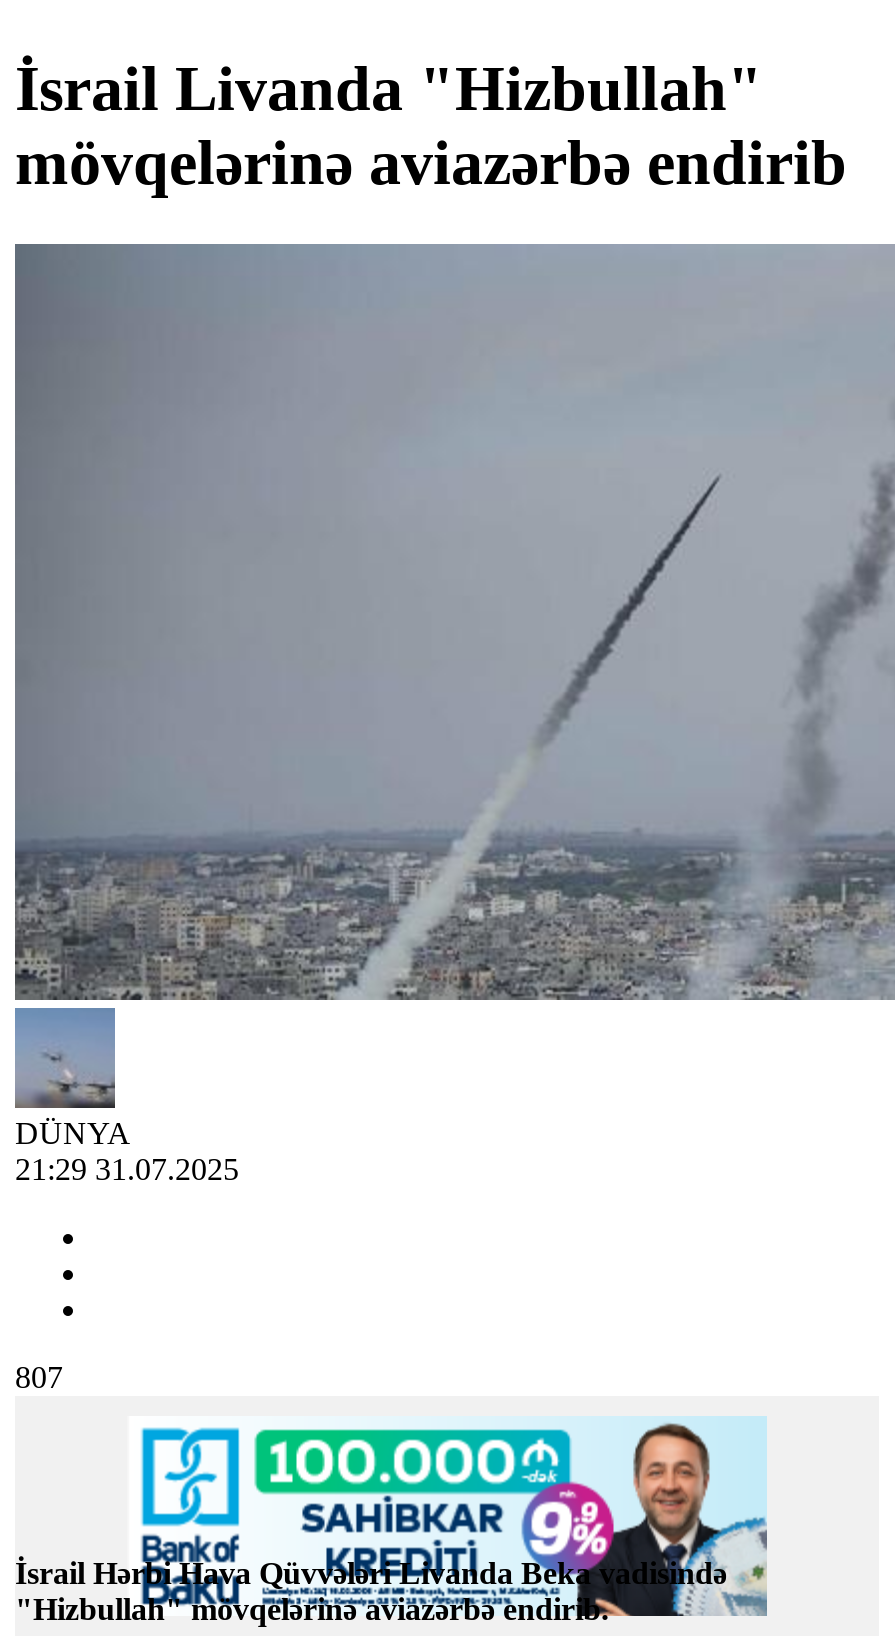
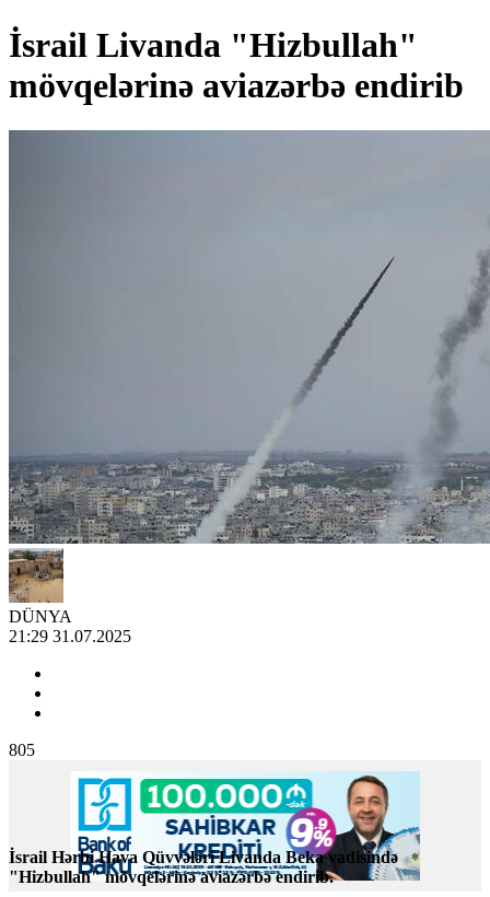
- [image]
+ [image]

- 807
+ 805
